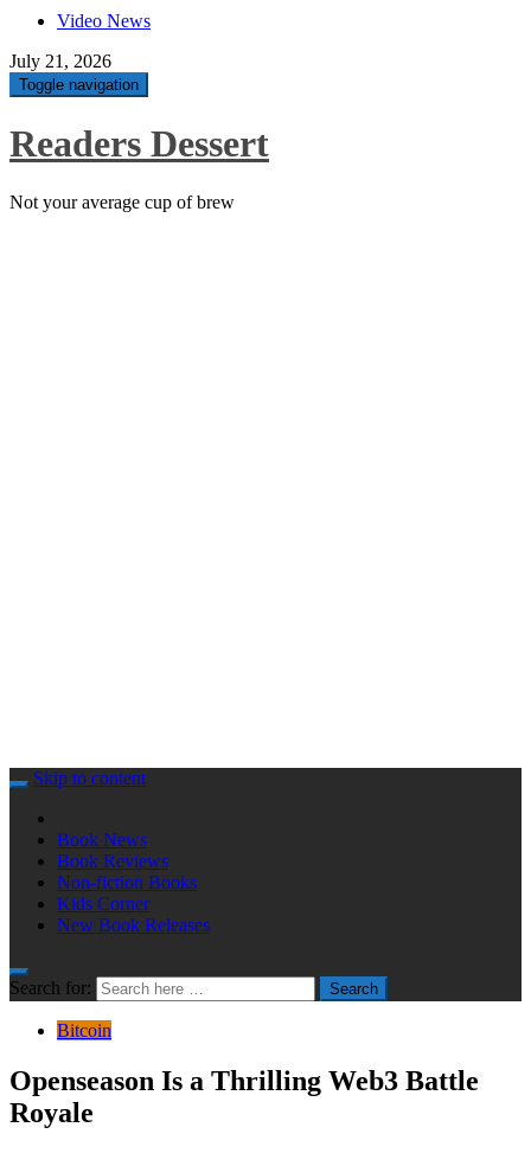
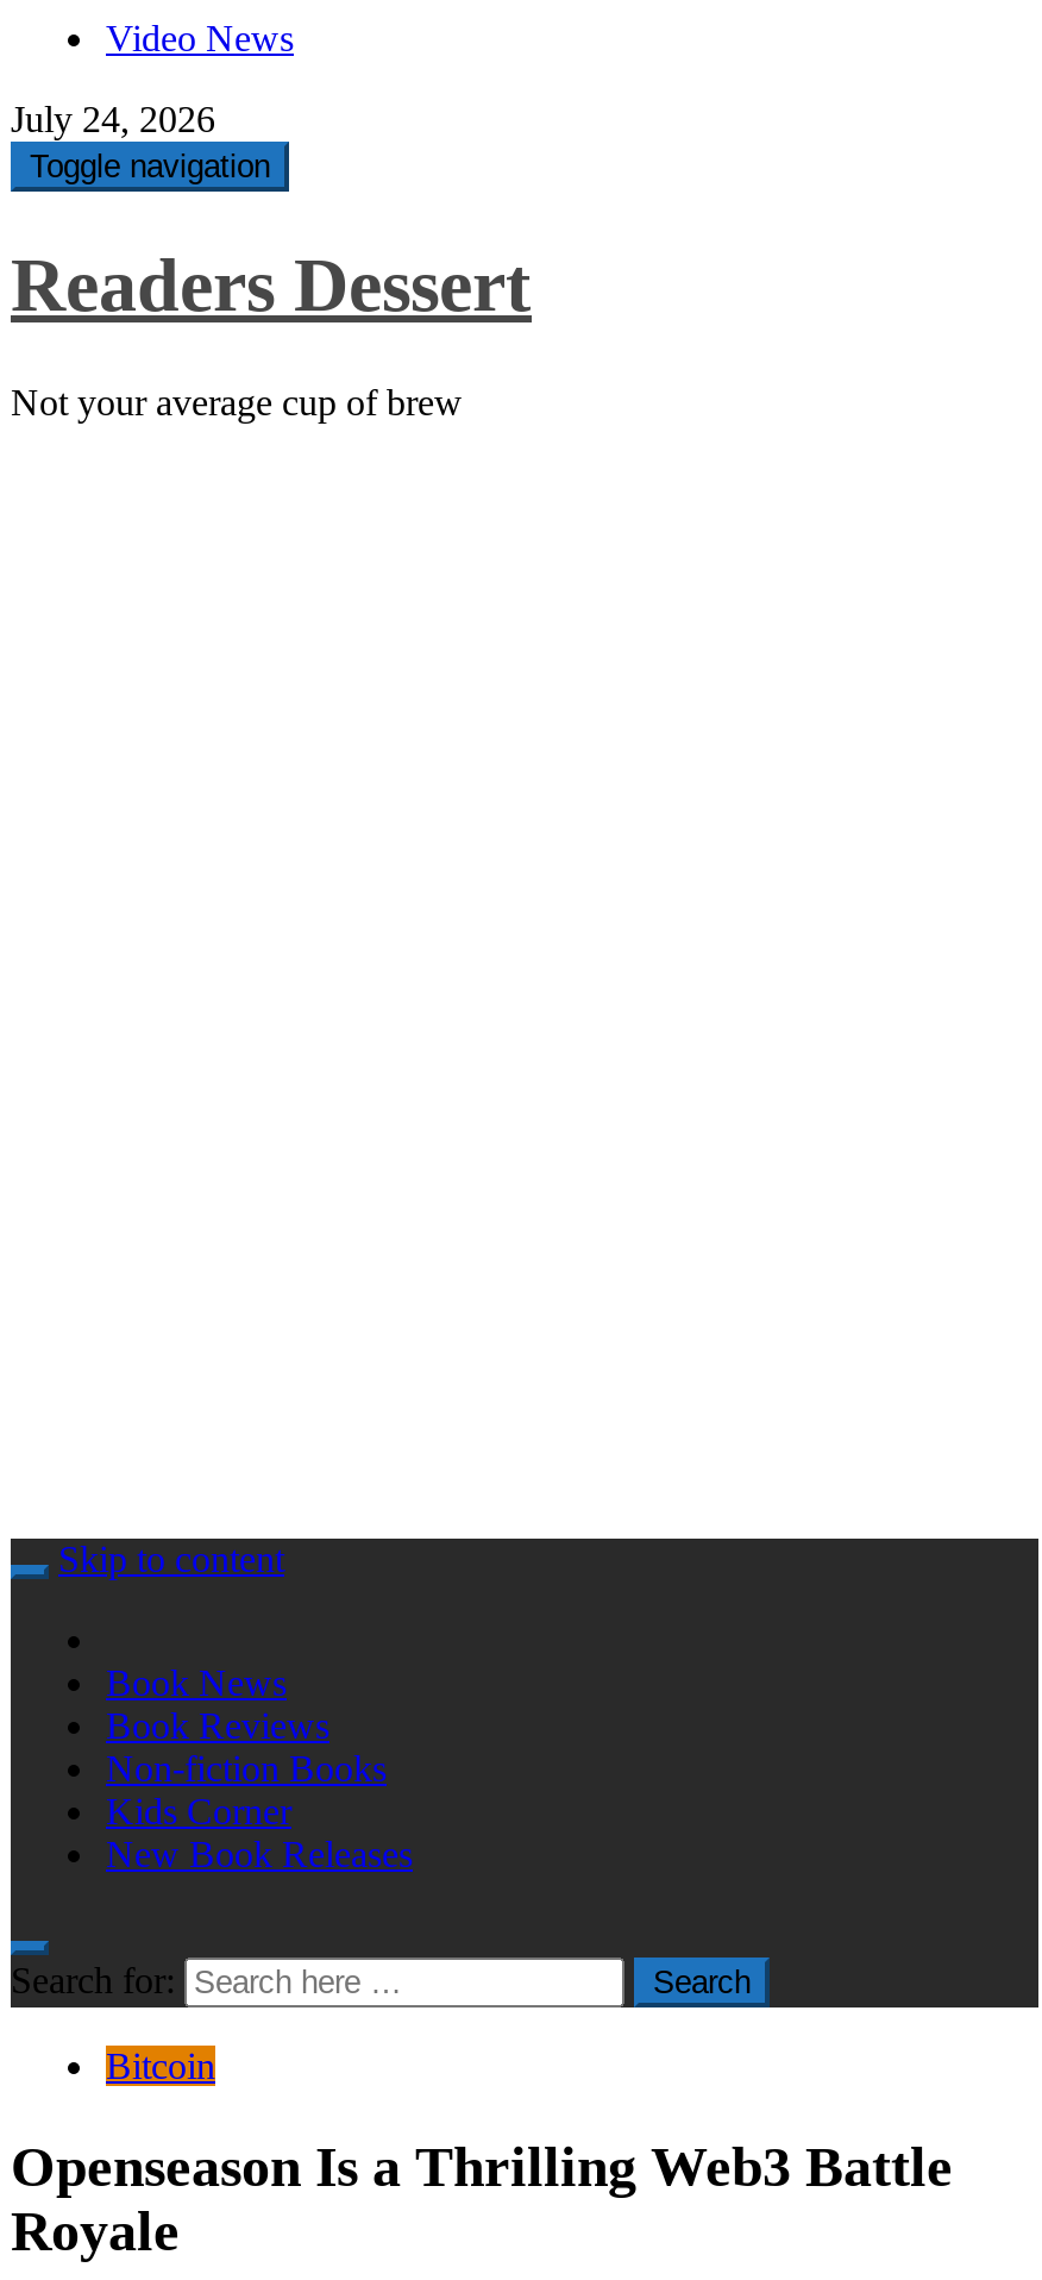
- July 21, 2026
+ July 24, 2026
